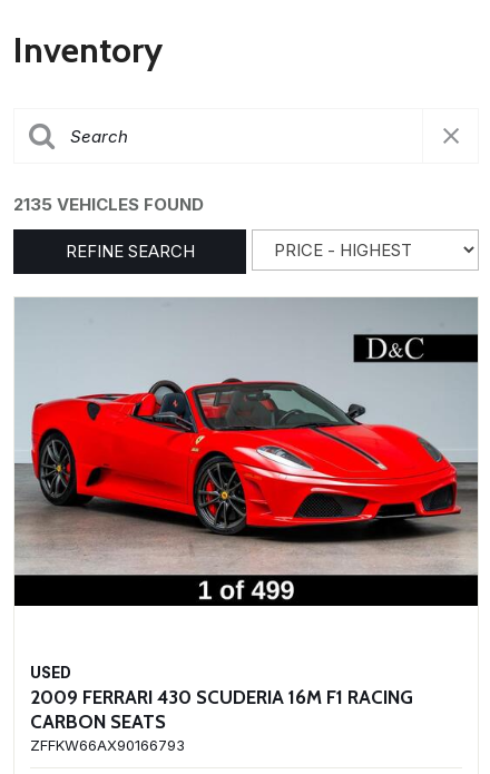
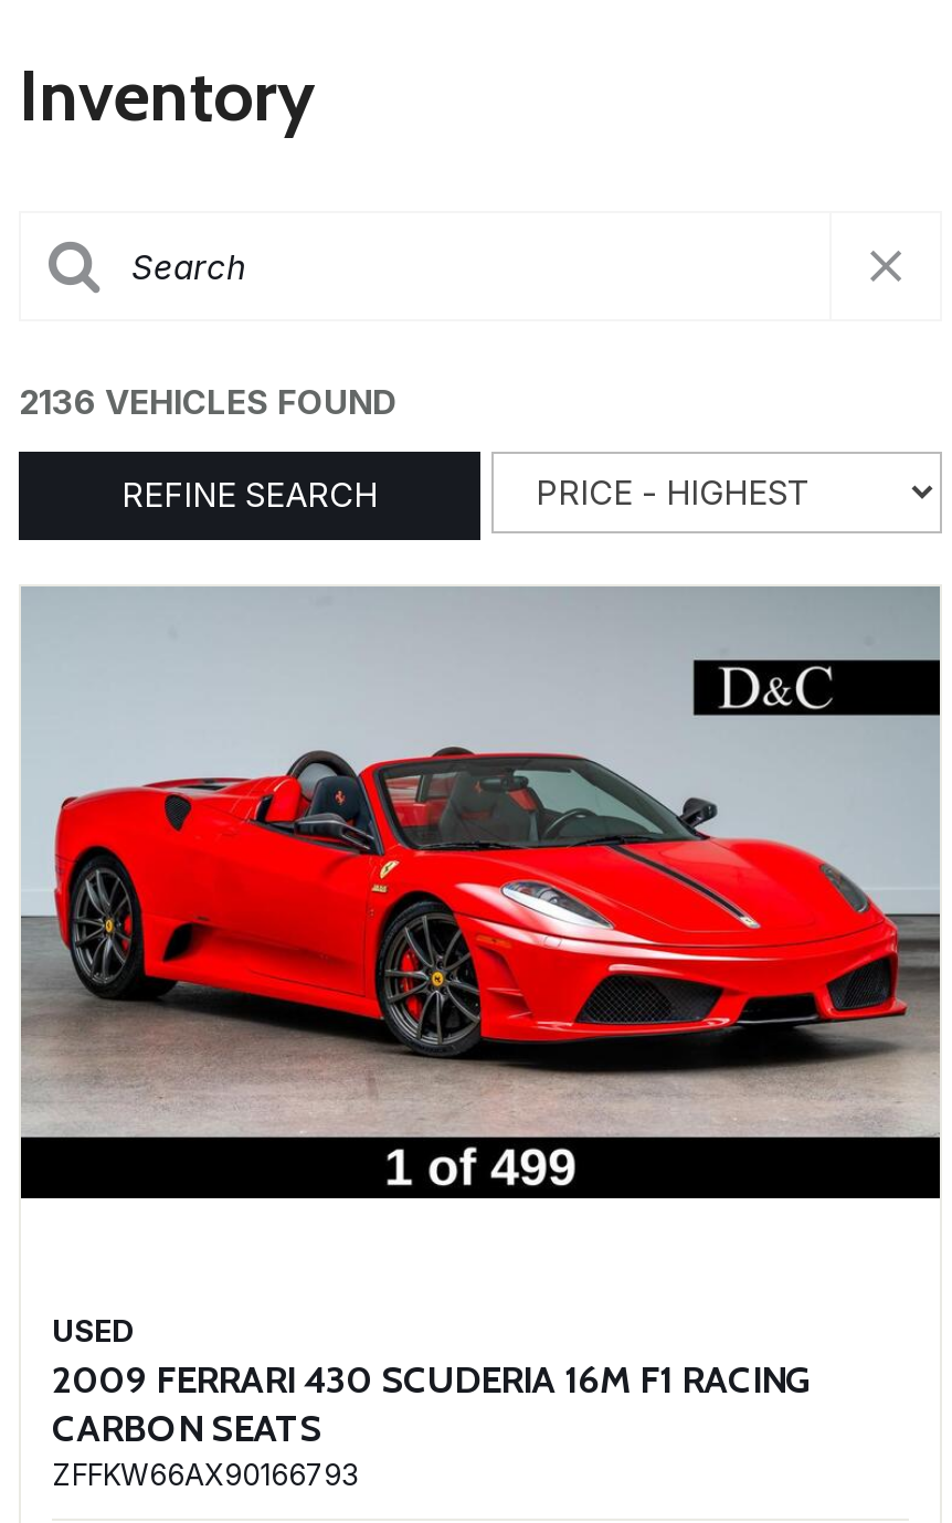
- 2135 VEHICLES FOUND
+ 2136 VEHICLES FOUND
